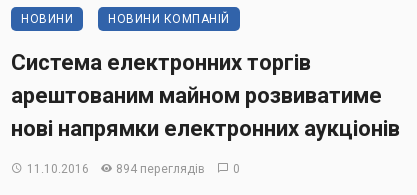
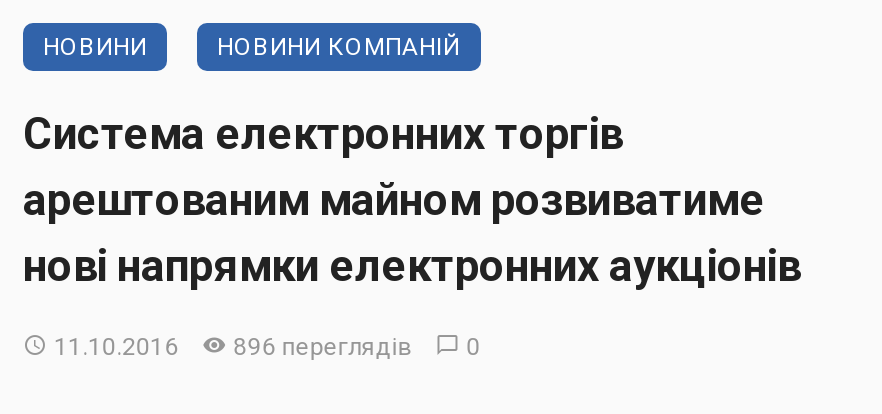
- 11.10.2016 894 переглядів 0
+ 11.10.2016 896 переглядів 0
